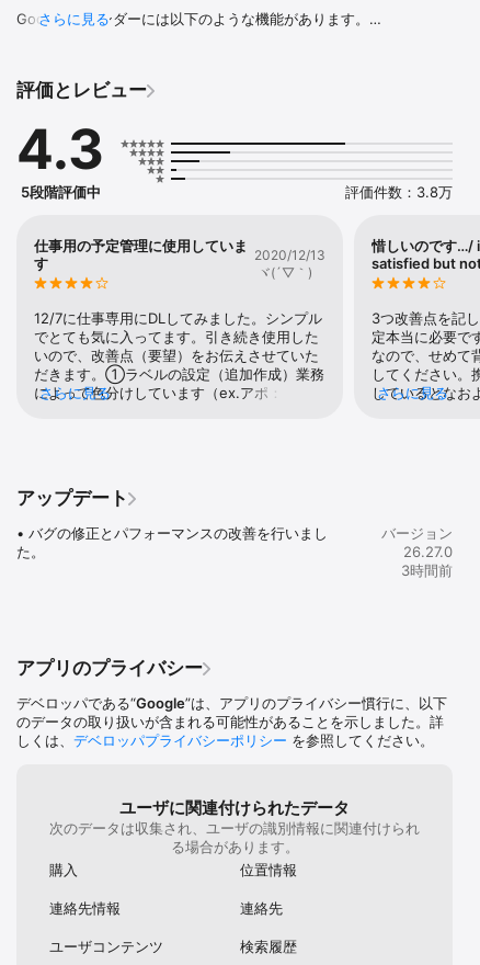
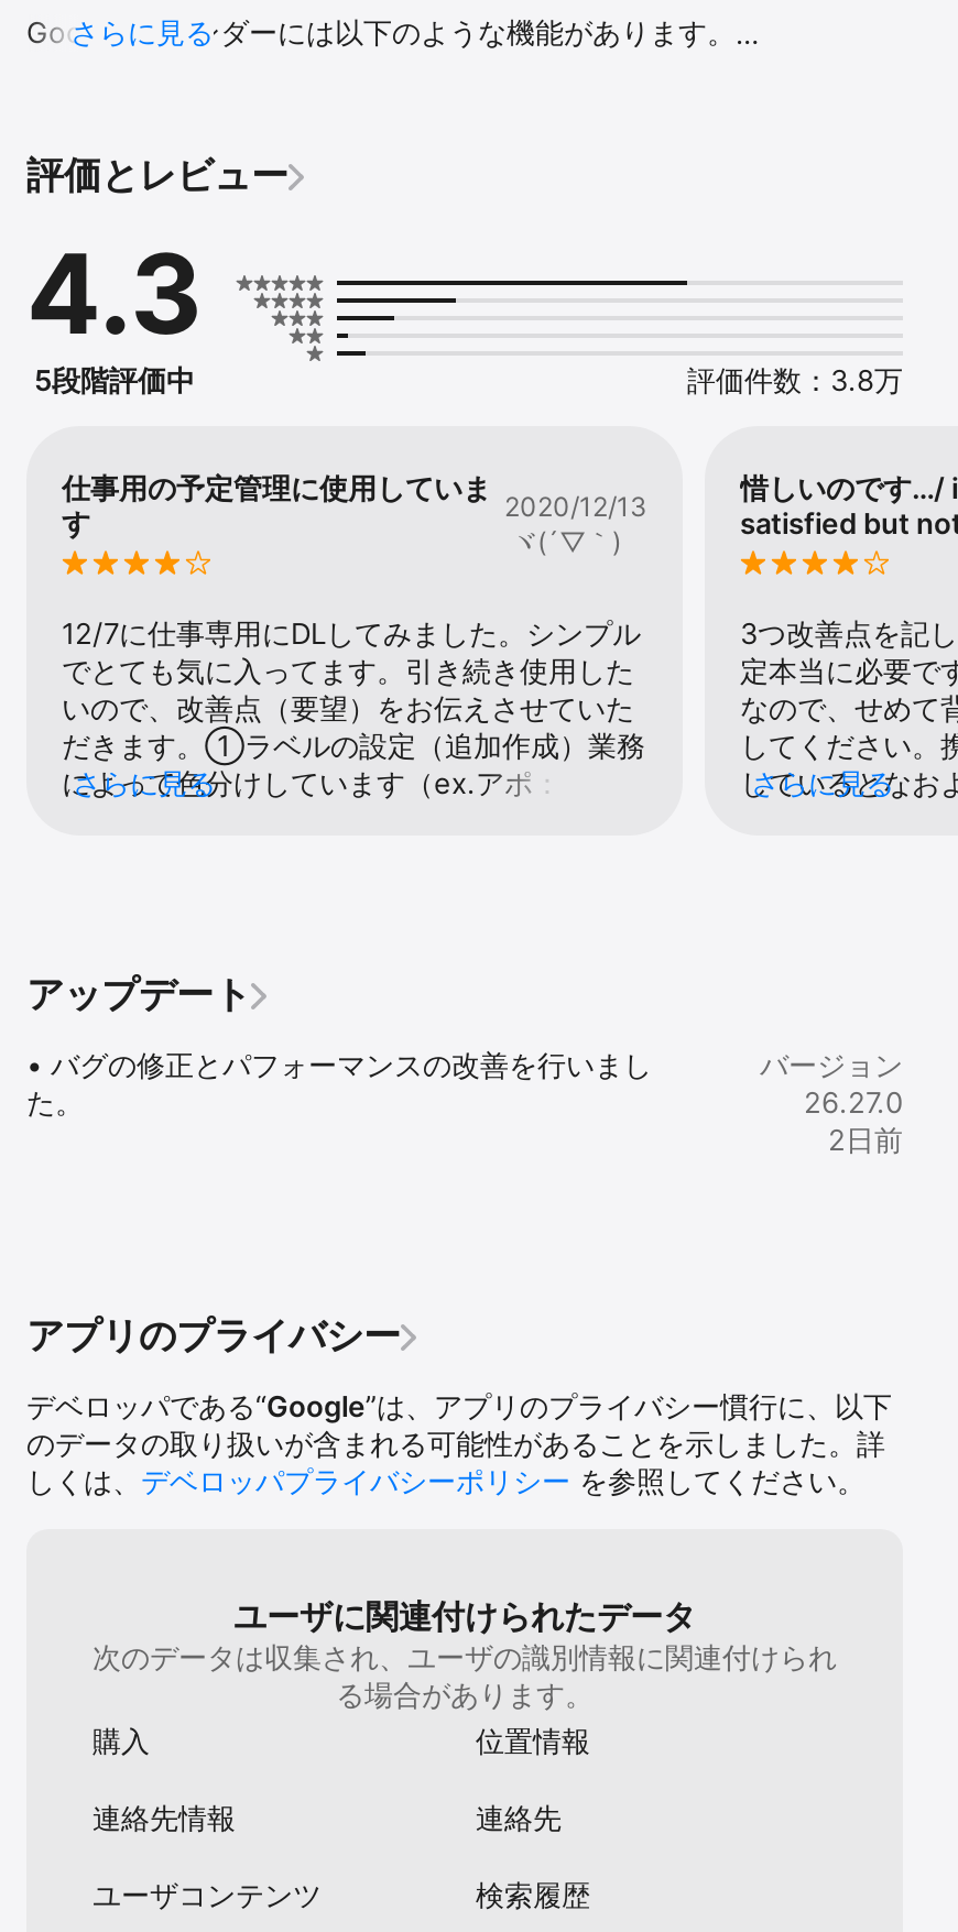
- 3時間前
+ 2日前
